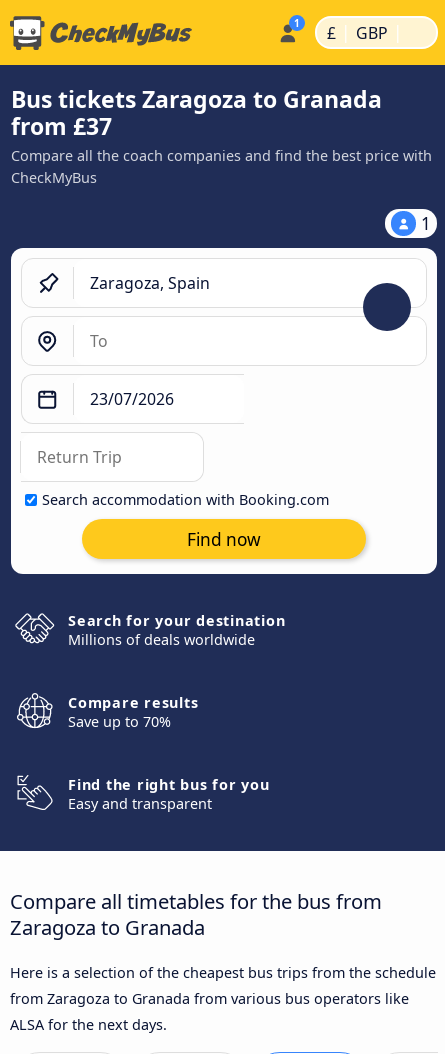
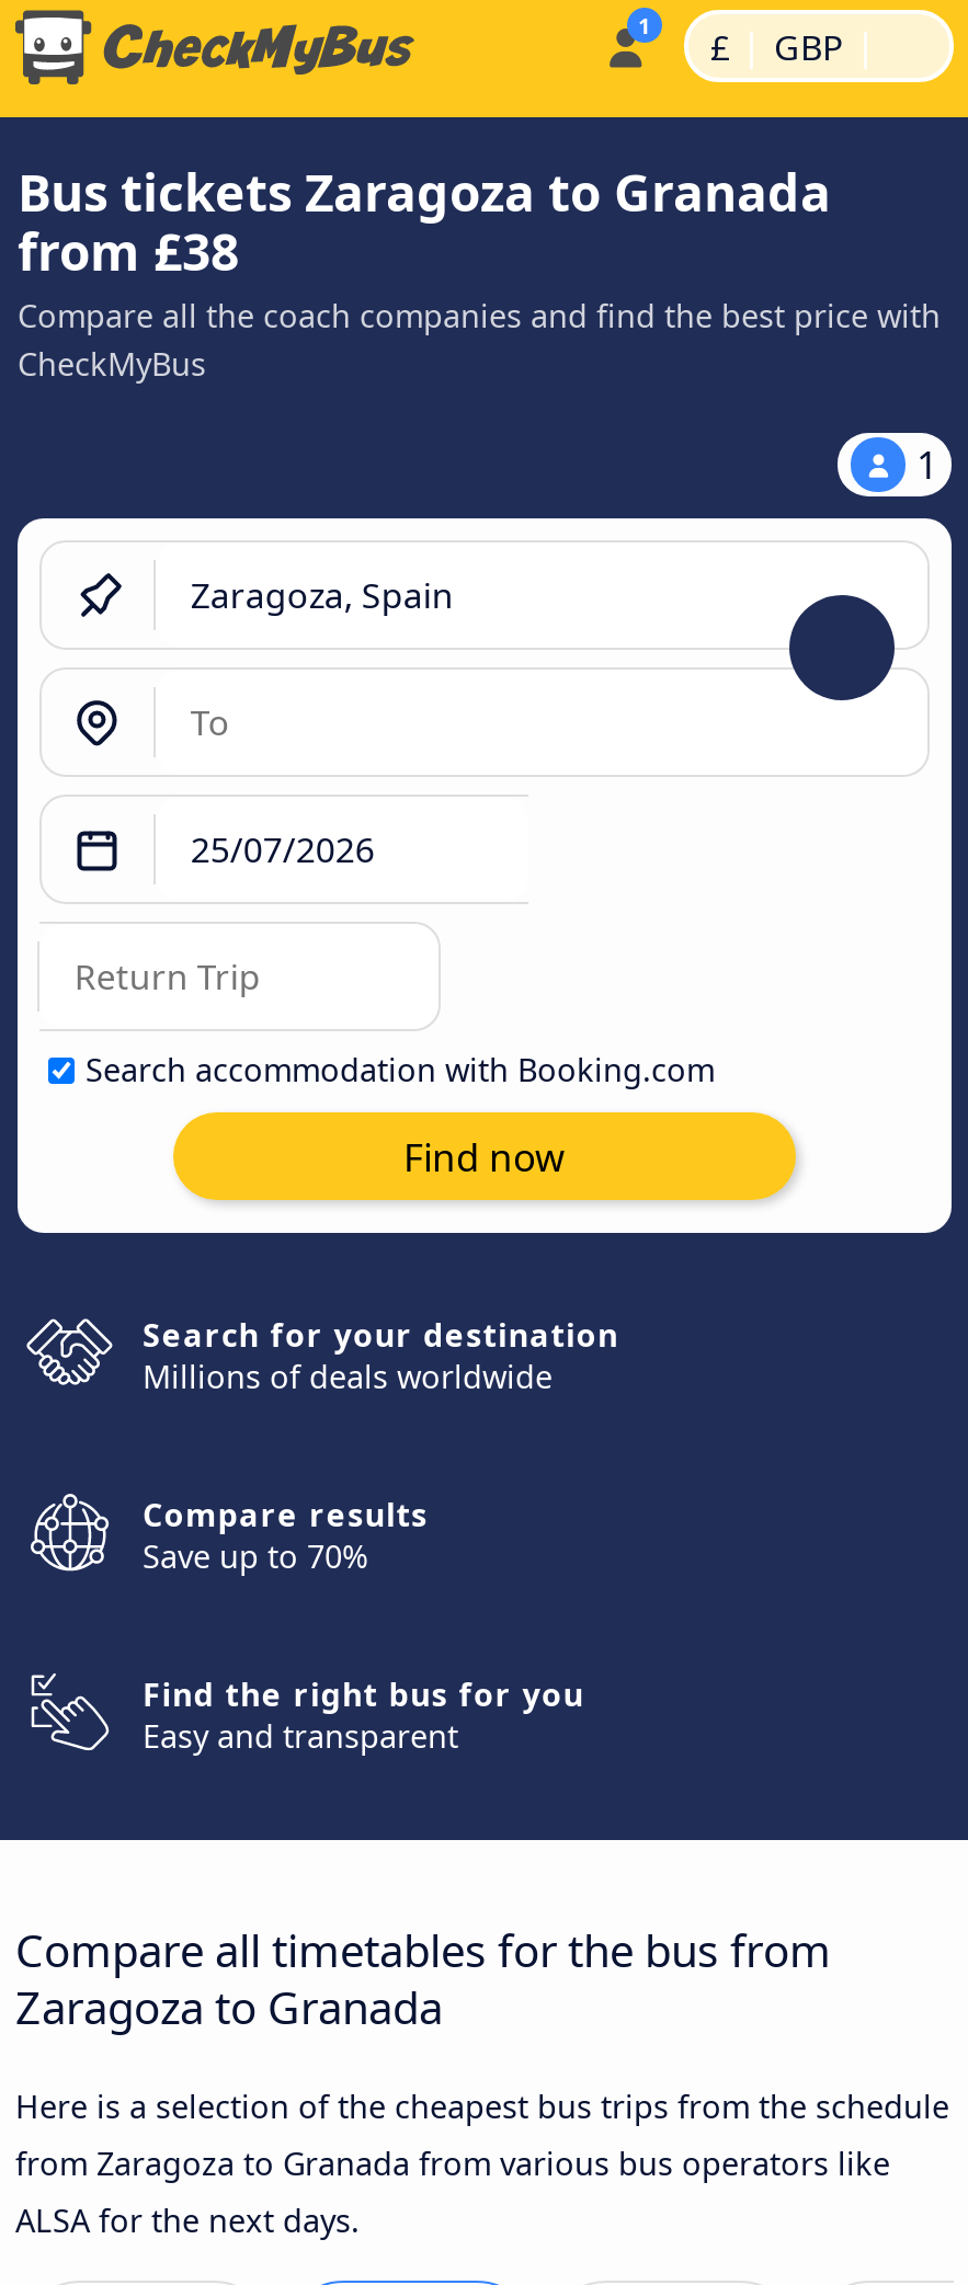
- from £37
+ from £38
